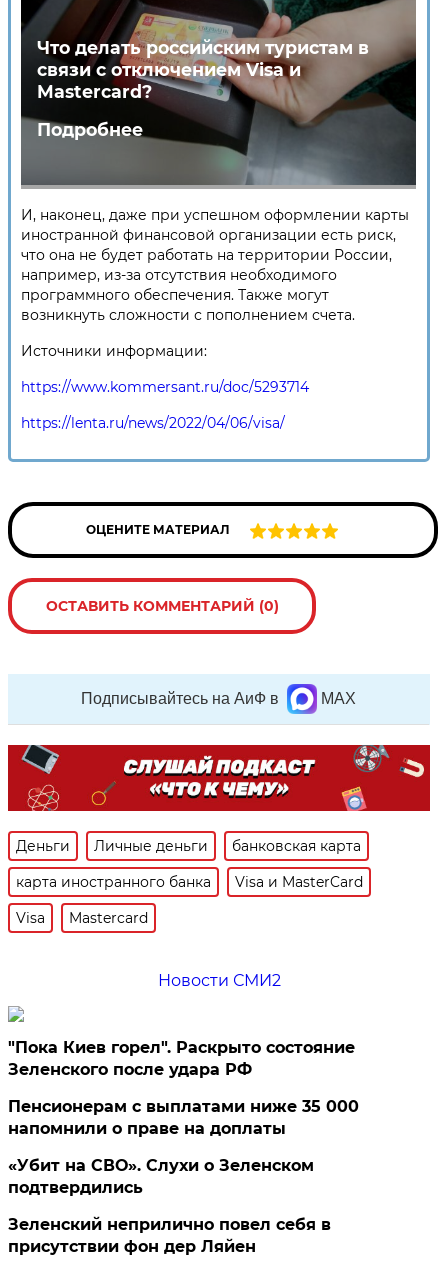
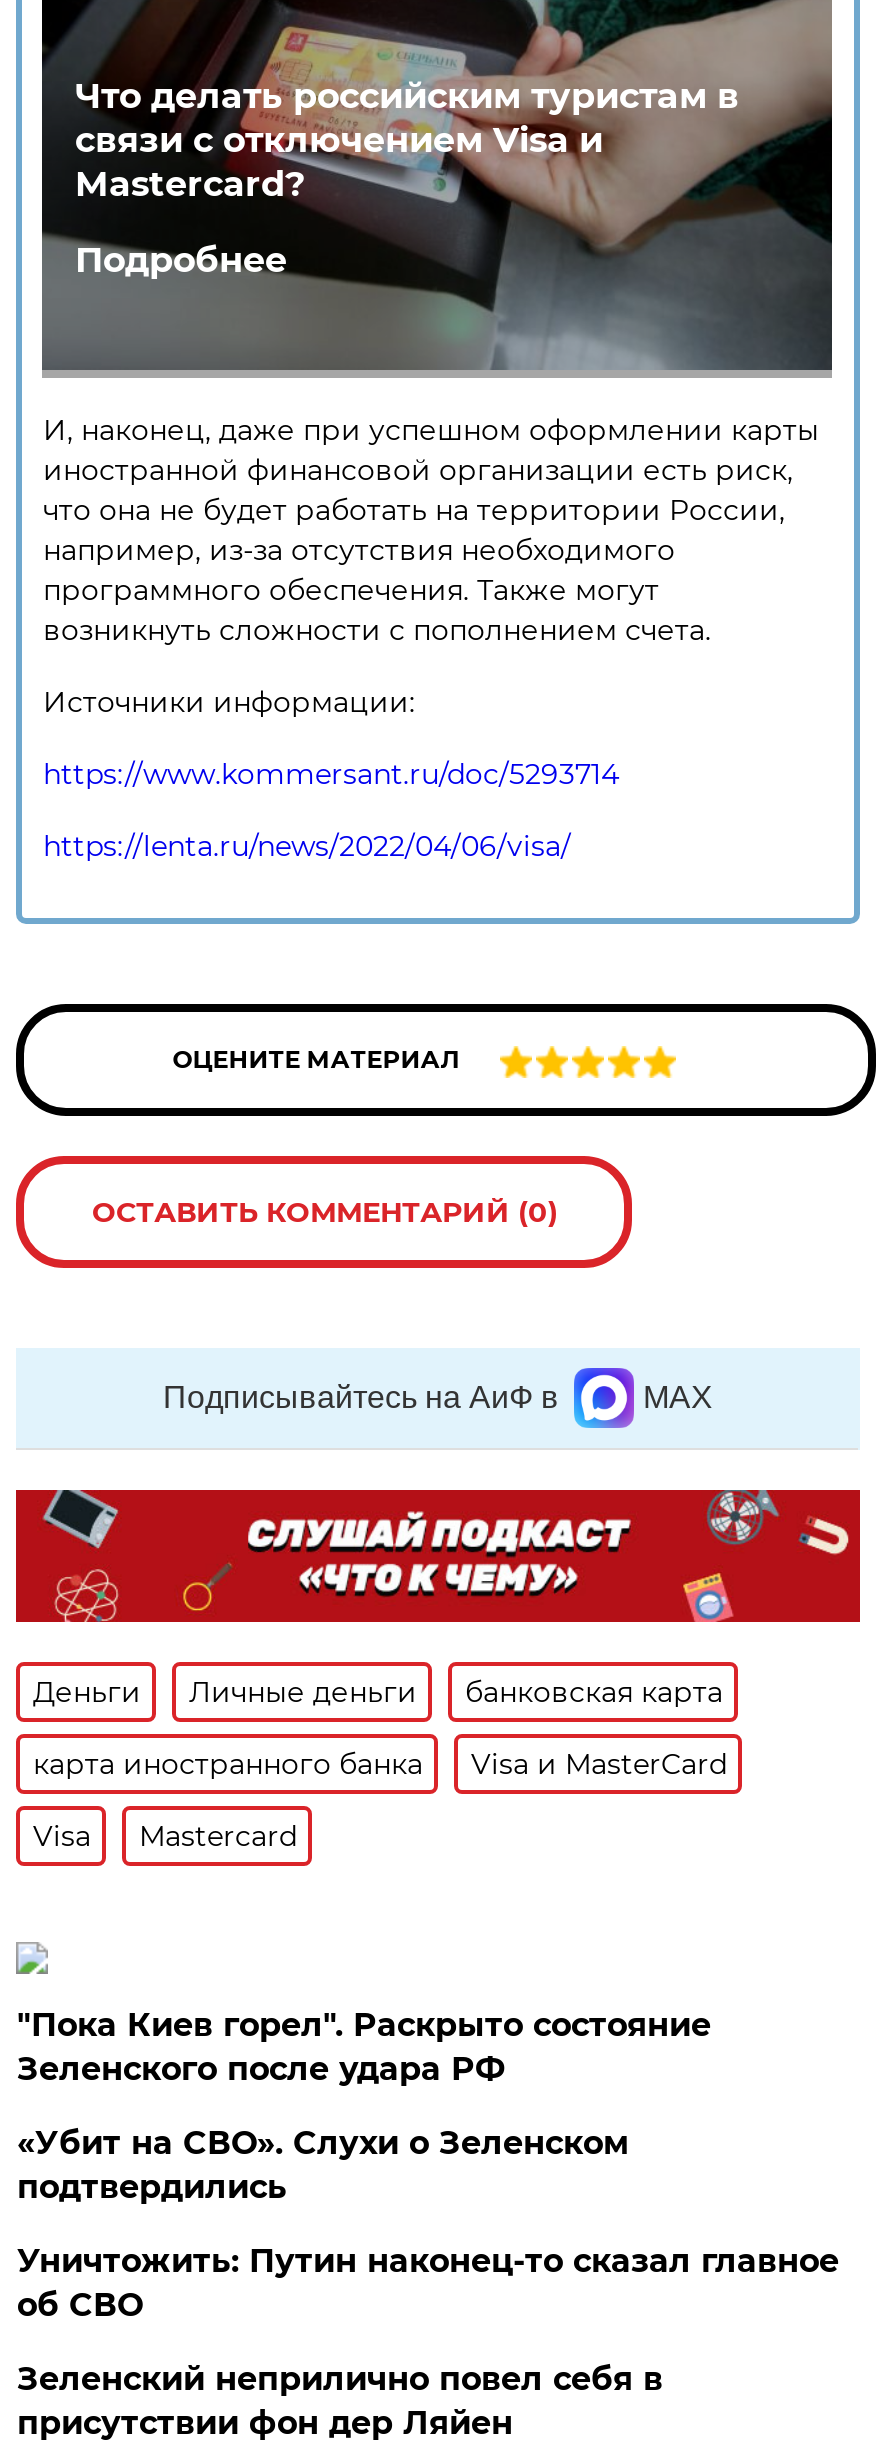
- Новости СМИ2

- Пенсионерам с выплатами ниже 35 000
- напомнили о праве на доплаты

moved up: «Убит на СВО». Слухи о Зеленском | подтвердились

+ Уничтожить: Путин наконец-то сказал главное
+ об СВО
